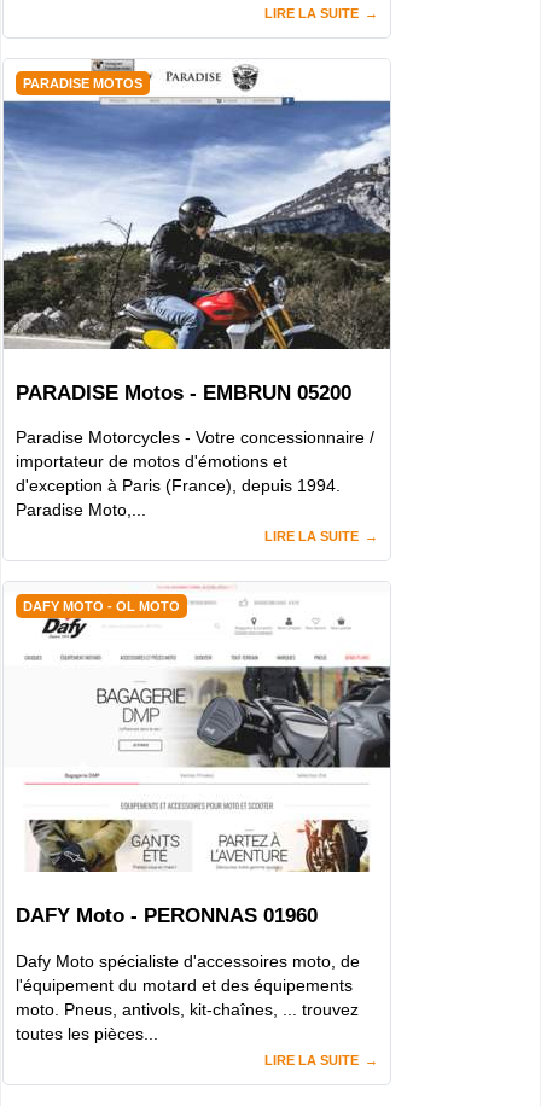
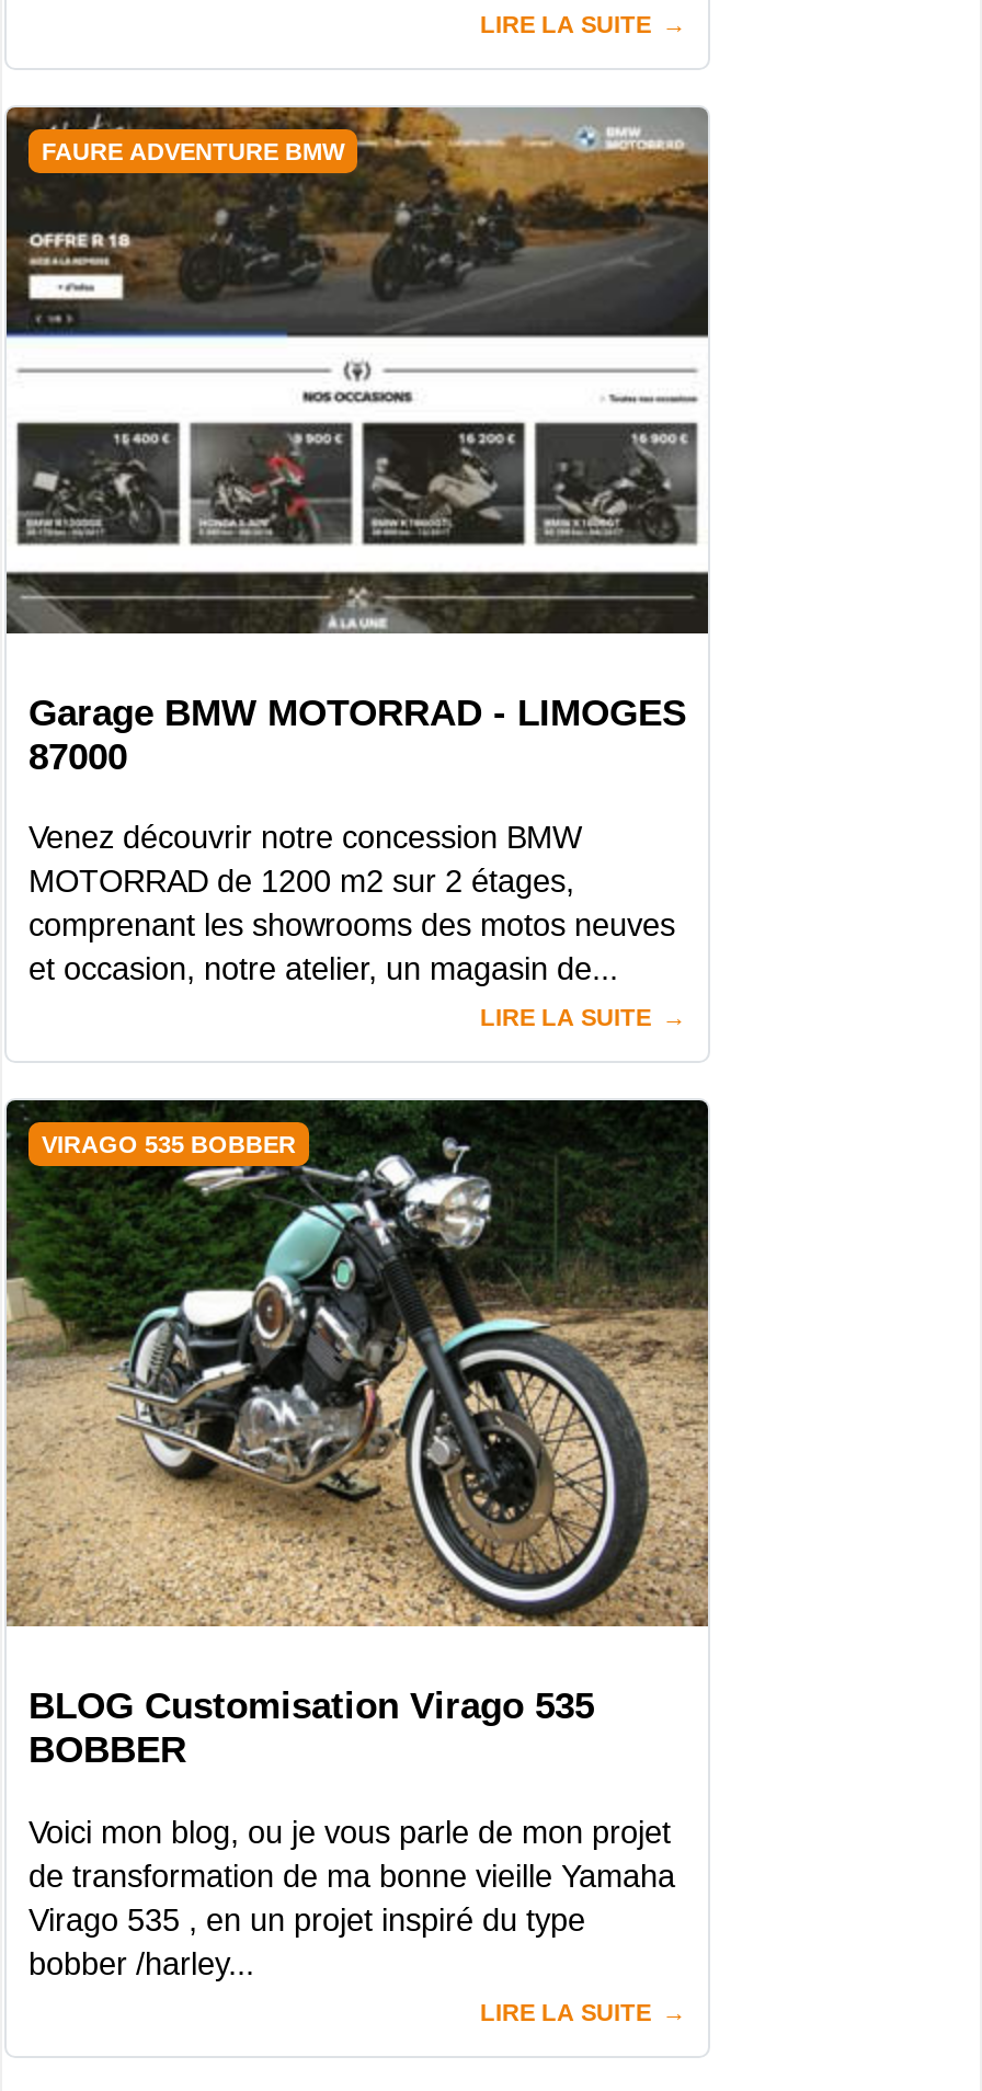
- [image]
- PARADISE MOTOS
+ [image]
+ FAURE ADVENTURE BMW

- PARADISE Motos - EMBRUN 05200
+ Garage BMW MOTORRAD - LIMOGES
+ 87000

- Paradise Motorcycles - Votre concessionnaire /
- importateur de motos d'émotions et
- d'exception à Paris (France), depuis 1994.
- Paradise Moto,...
+ Venez découvrir notre concession BMW
+ MOTORRAD de 1200 m2 sur 2 étages,
+ comprenant les showrooms des motos neuves
+ et occasion, notre atelier, un magasin de...

- [image]
- DAFY MOTO - OL MOTO
+ [image]
+ VIRAGO 535 BOBBER

- DAFY Moto - PERONNAS 01960
+ BLOG Customisation Virago 535
+ BOBBER

- Dafy Moto spécialiste d'accessoires moto, de
- l'équipement du motard et des équipements
- moto. Pneus, antivols, kit-chaînes, ... trouvez
- toutes les pièces...
+ Voici mon blog, ou je vous parle de mon projet
+ de transformation de ma bonne vieille Yamaha
+ Virago 535 , en un projet inspiré du type
+ bobber /harley...
